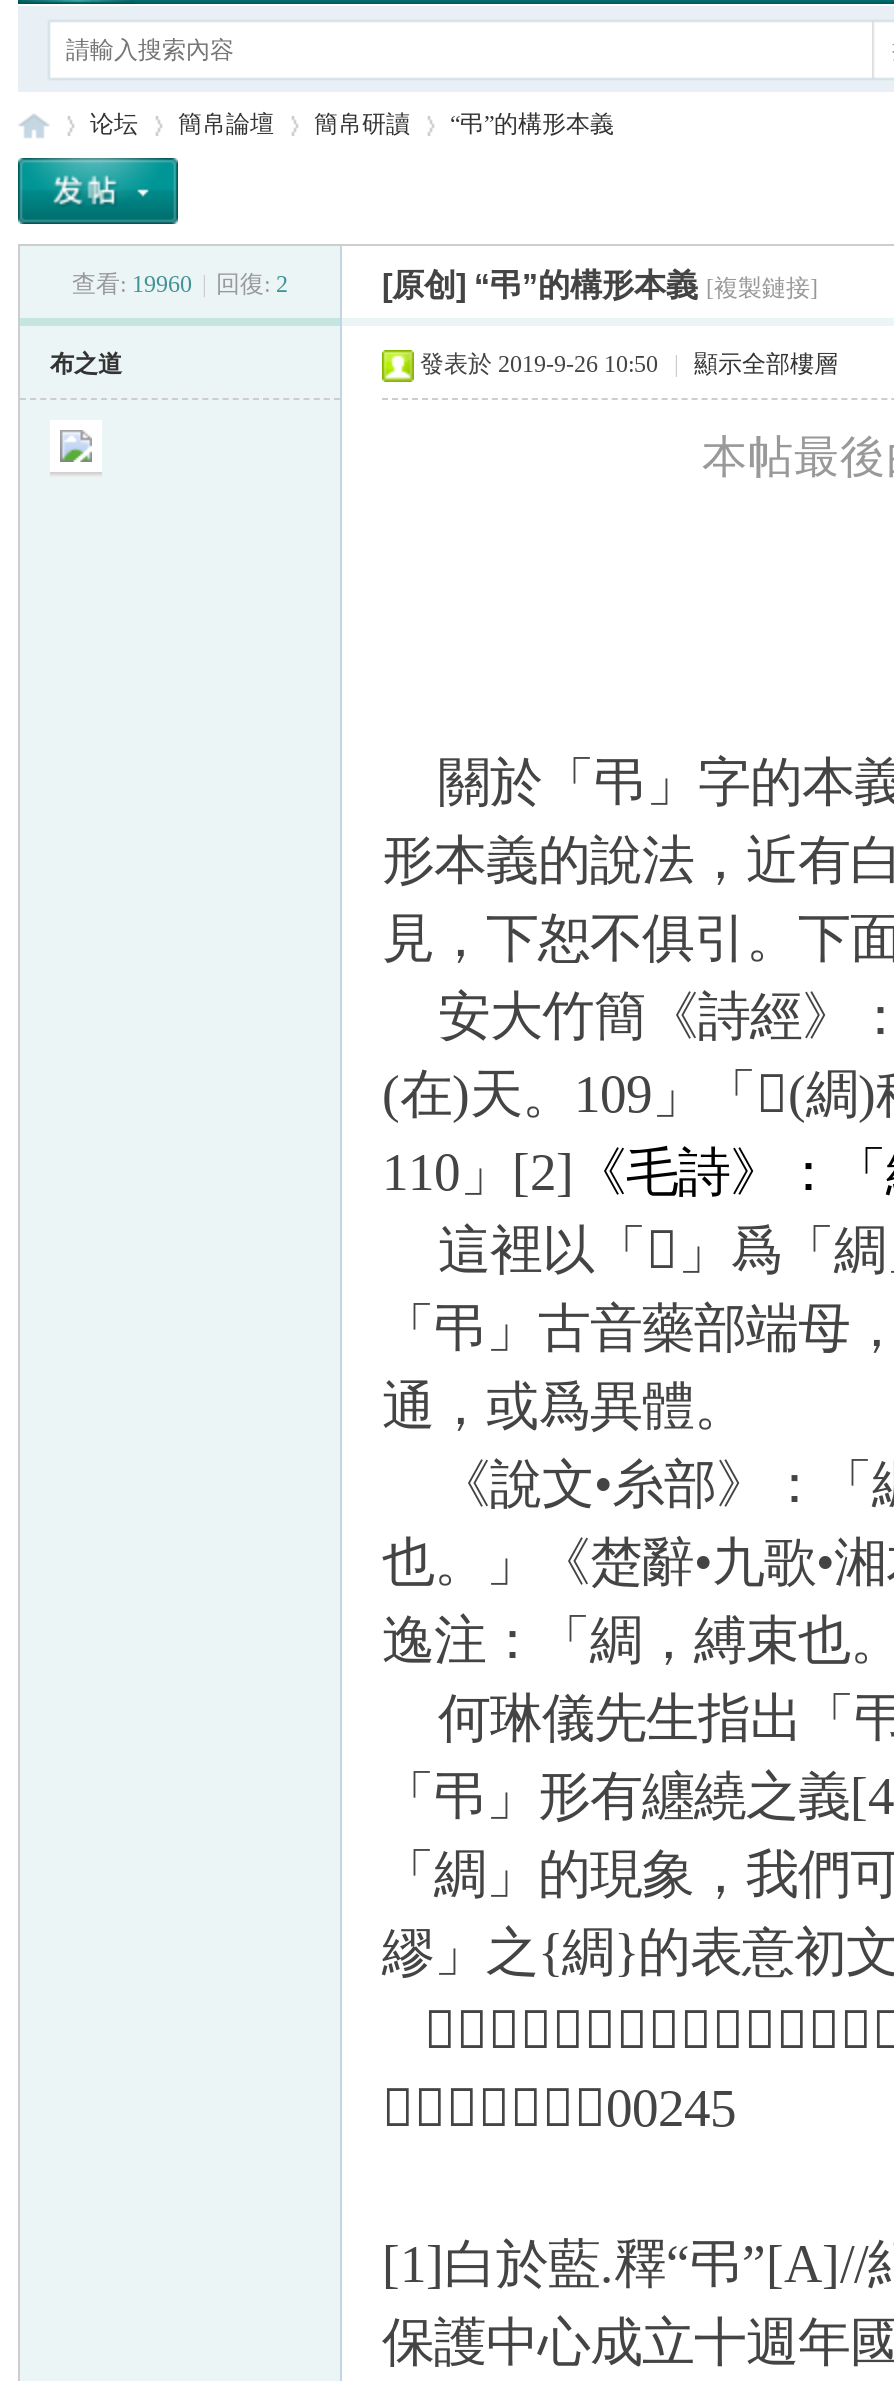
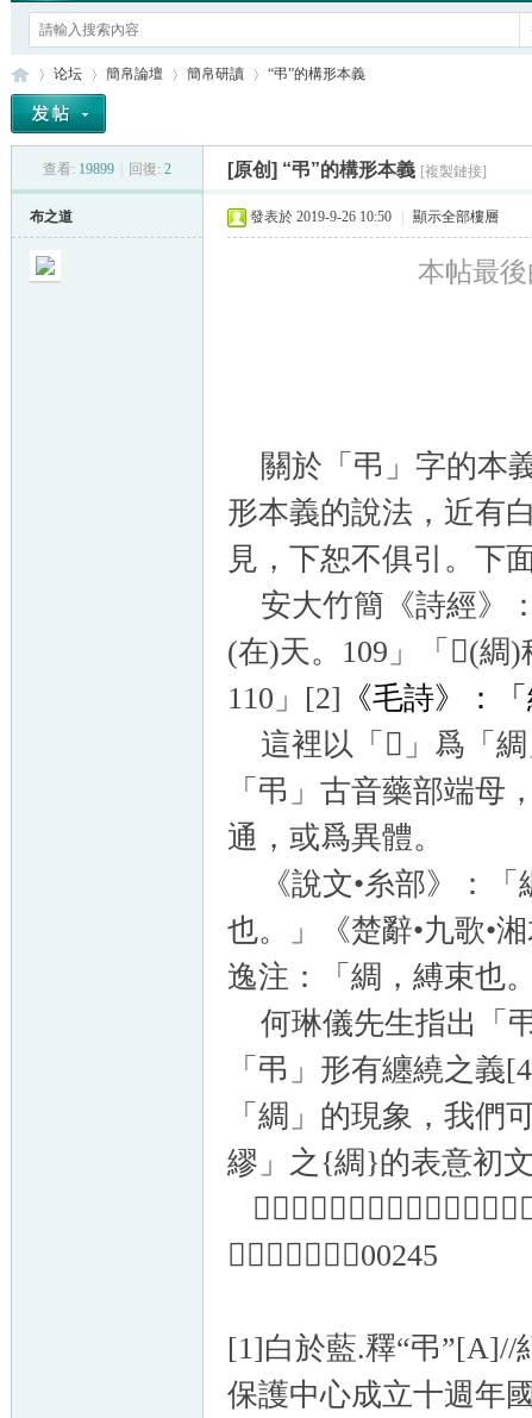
- 查看: 19960
+ 查看: 19899
